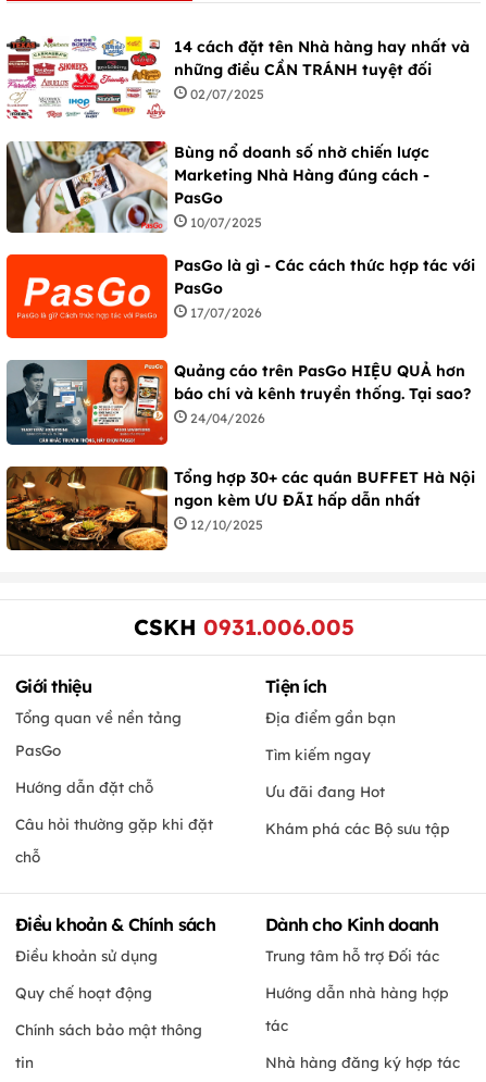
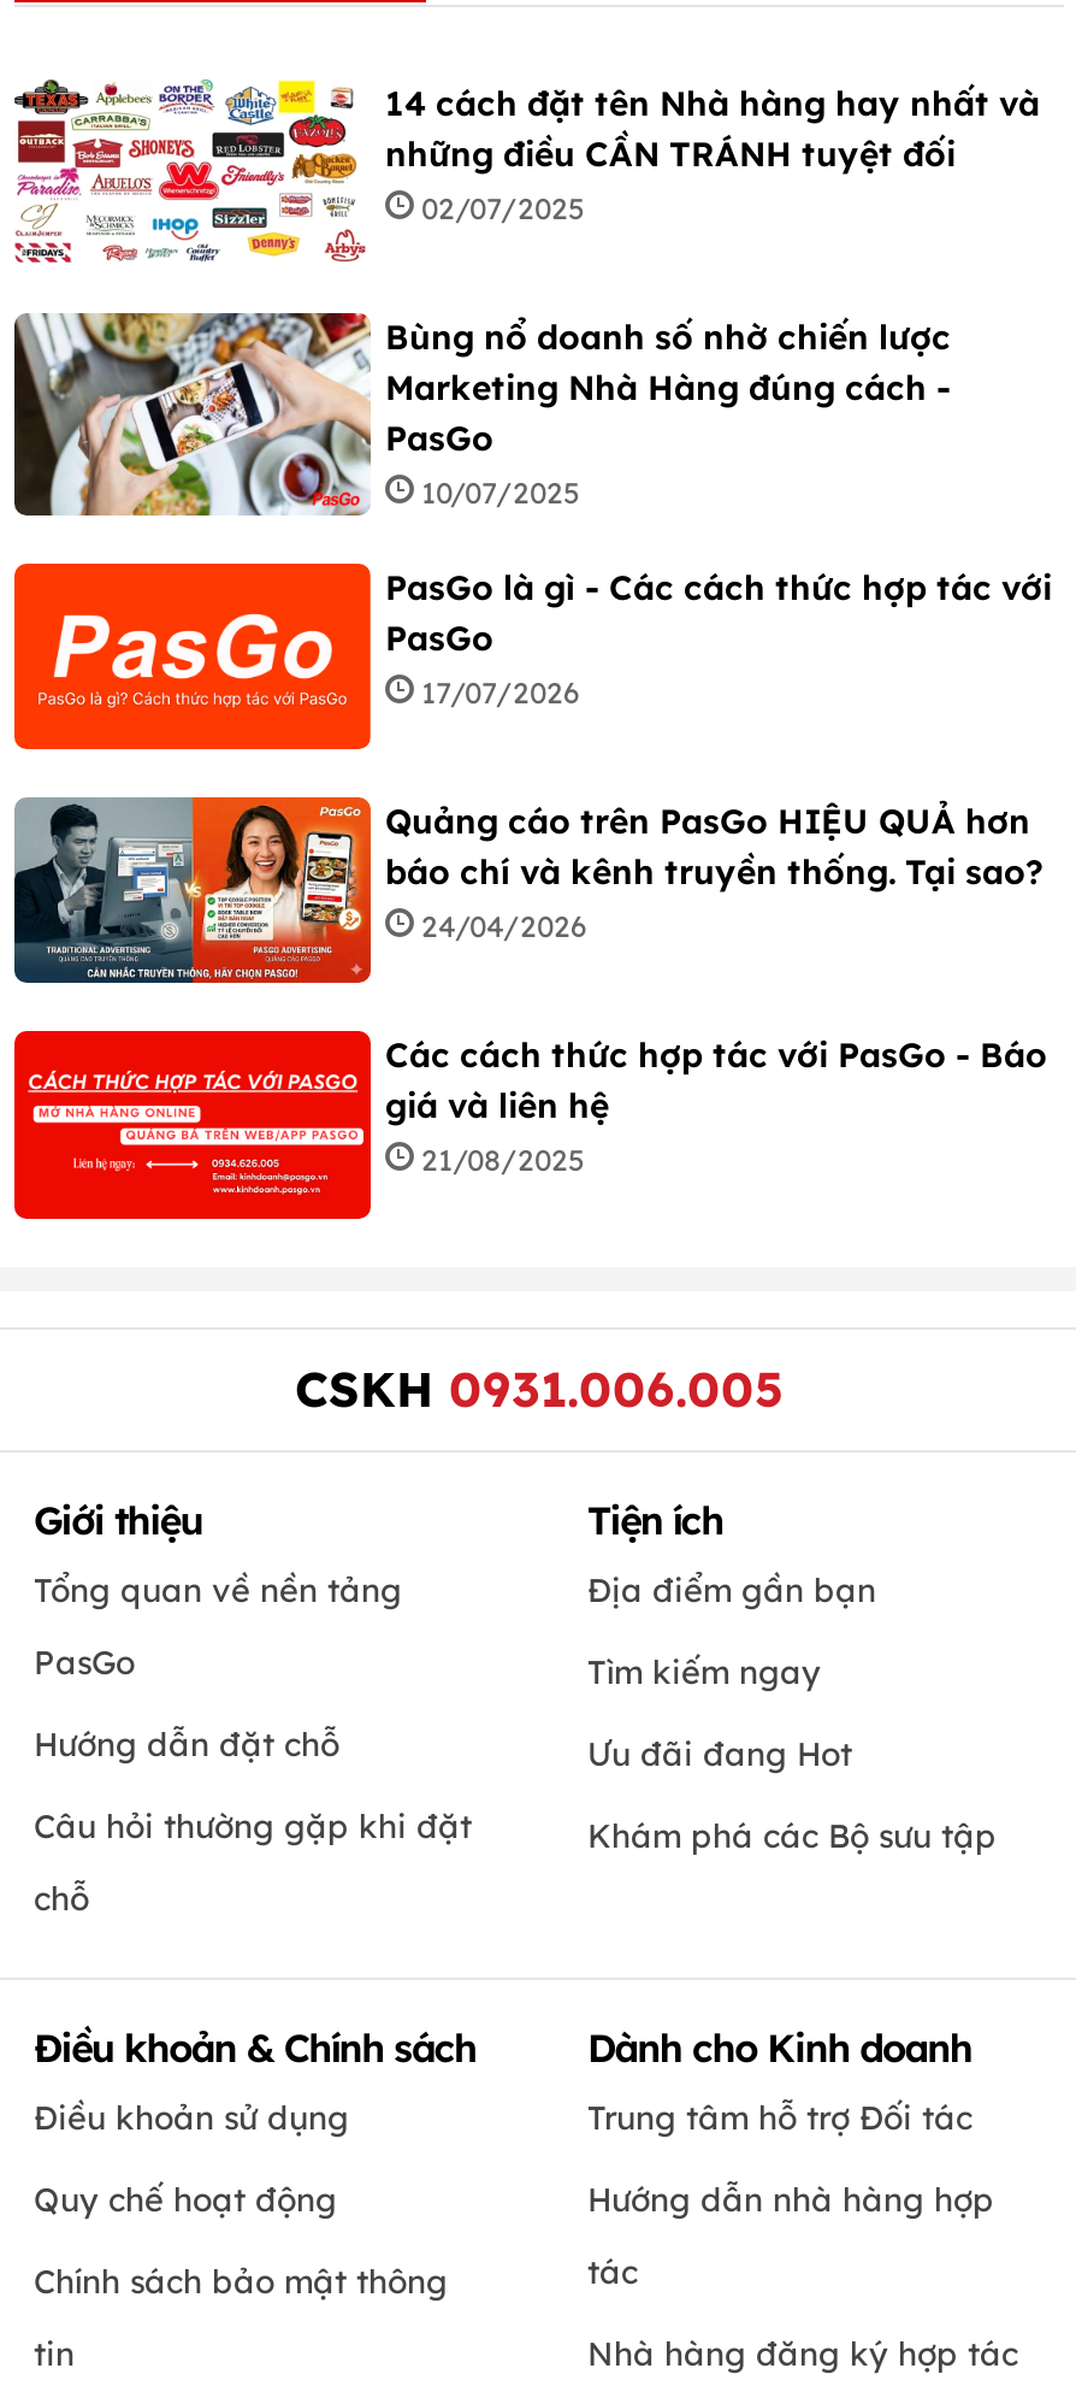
- [image]
- Tổng hợp 30+ các quán BUFFET Hà Nội
- ngon kèm ƯU ĐÃI hấp dẫn nhất
- 12/10/2025
+ [image]
+ Các cách thức hợp tác với PasGo - Báo
+ giá và liên hệ
+ 21/08/2025
